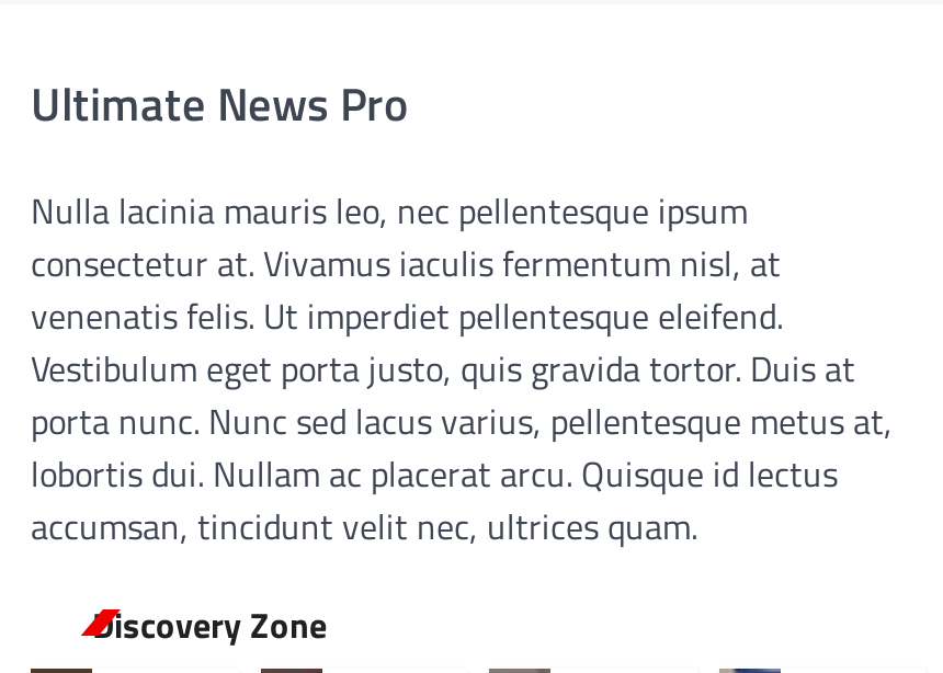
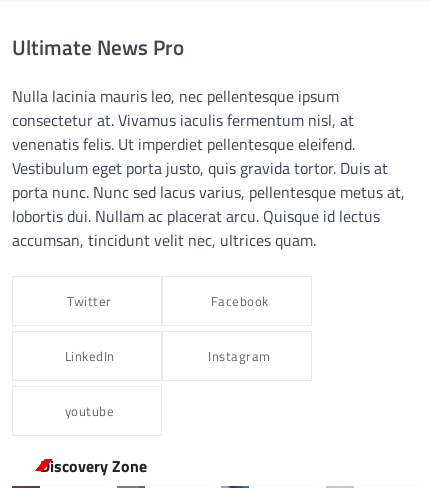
+ Twitter
+ Facebook
+ LinkedIn
+ Instagram
+ youtube
